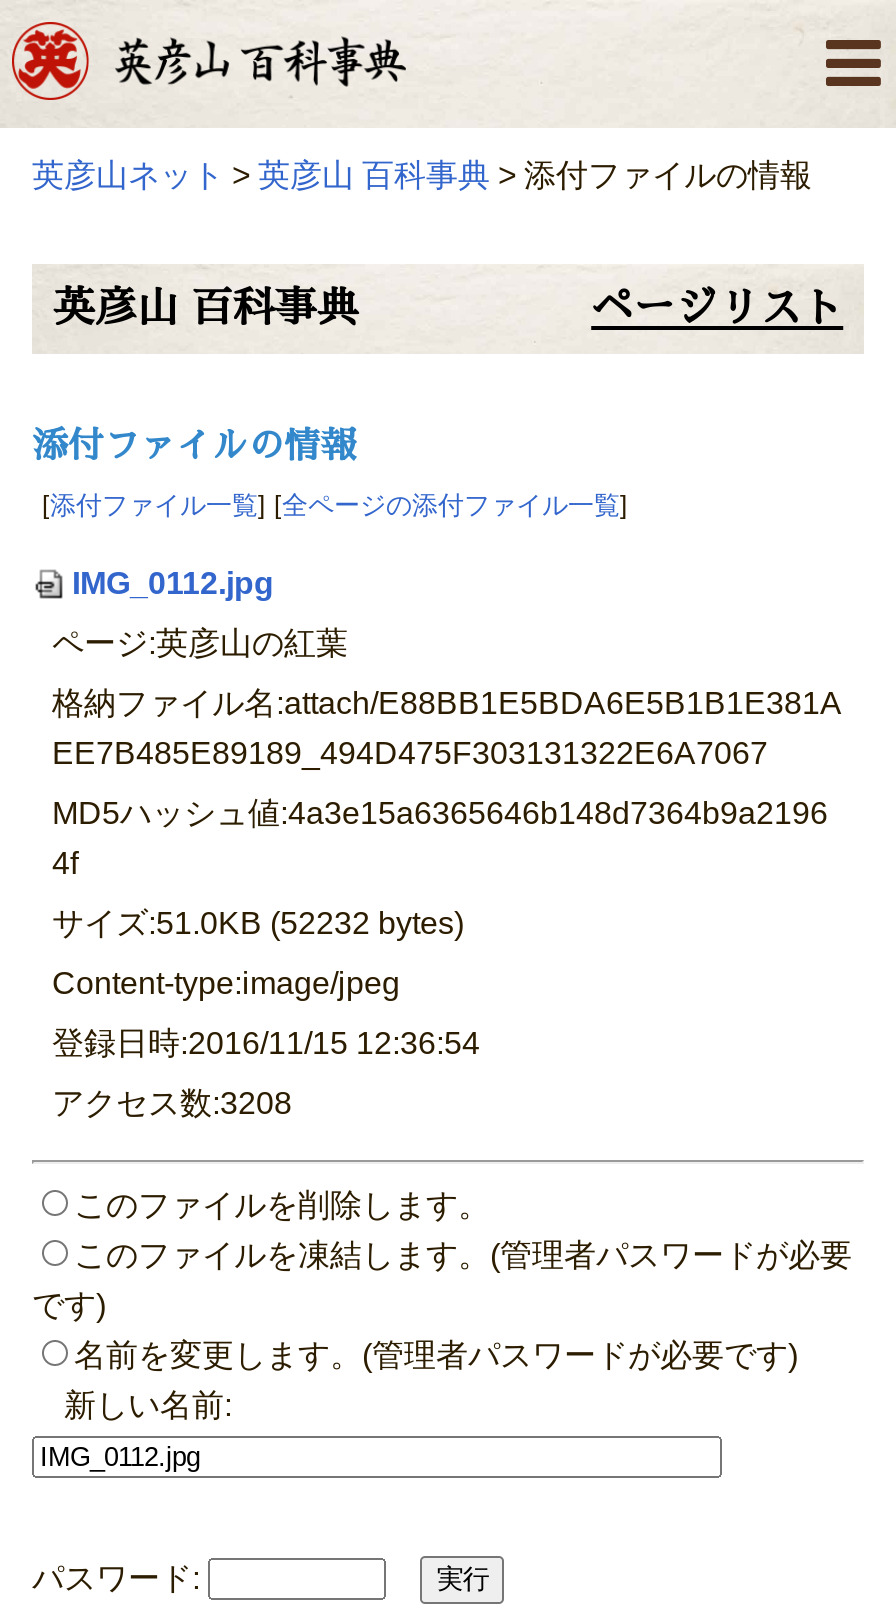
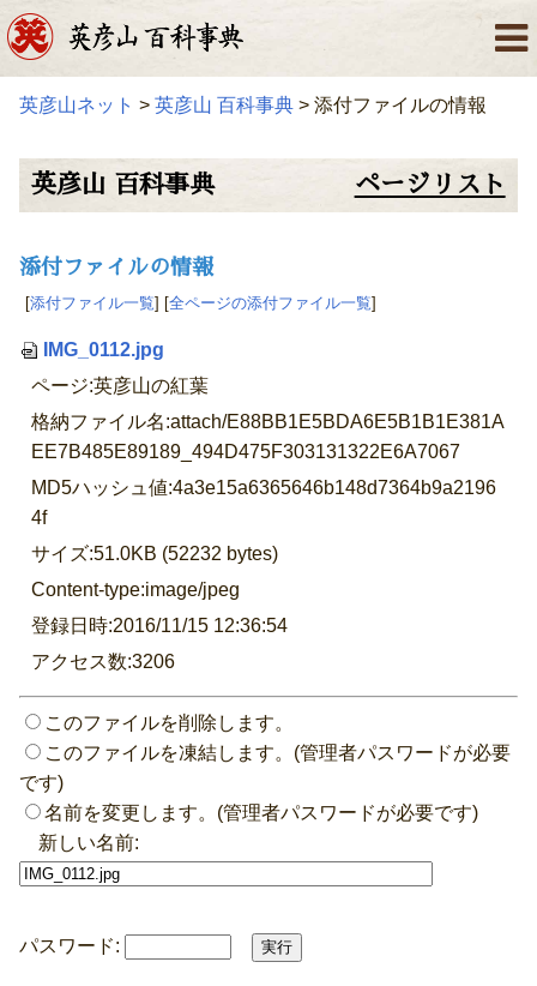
- アクセス数:3208
+ アクセス数:3206
